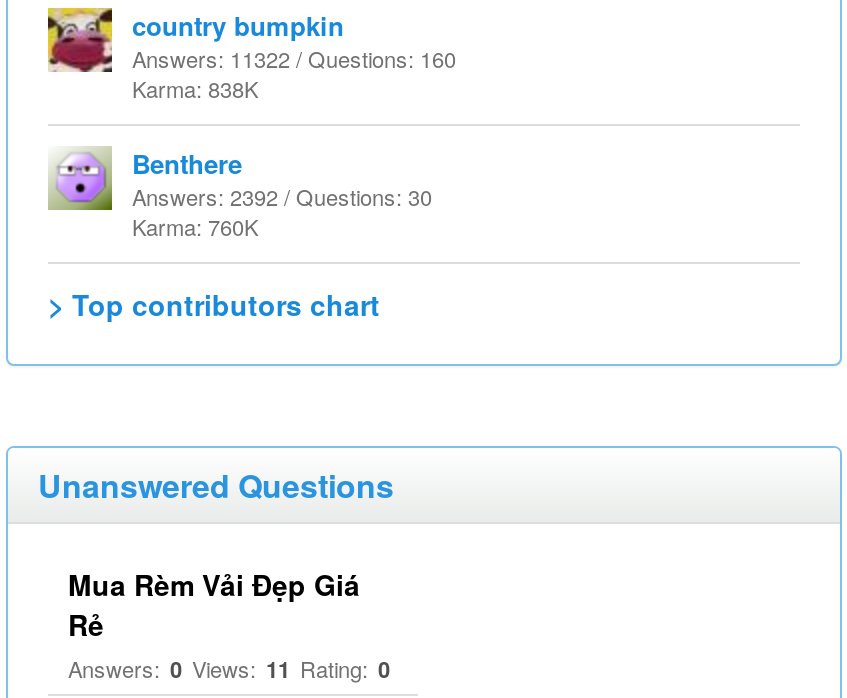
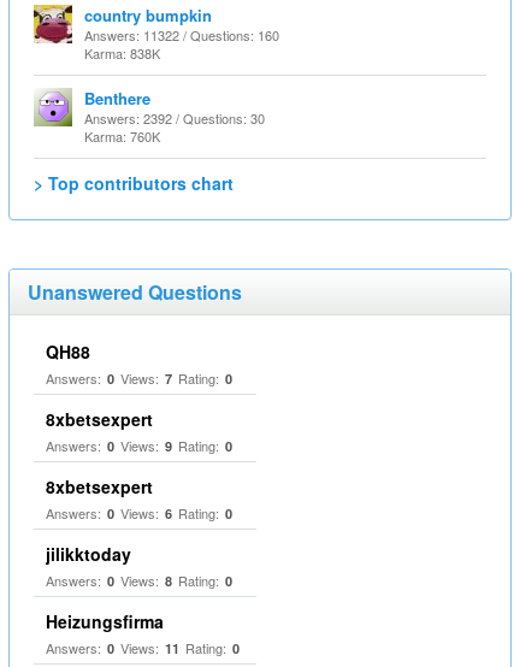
- Mua Rèm Vải Đẹp Giá
- Rẻ
+ QH88
+ Answers: 0 Views: 7 Rating: 0
+ 8xbetsexpert
+ Answers: 0 Views: 9 Rating: 0
+ 8xbetsexpert
+ Answers: 0 Views: 6 Rating: 0
+ jilikktoday
+ Answers: 0 Views: 8 Rating: 0
+ Heizungsfirma
